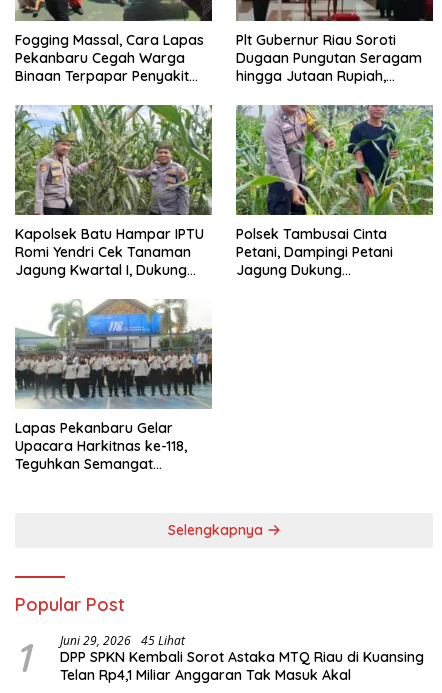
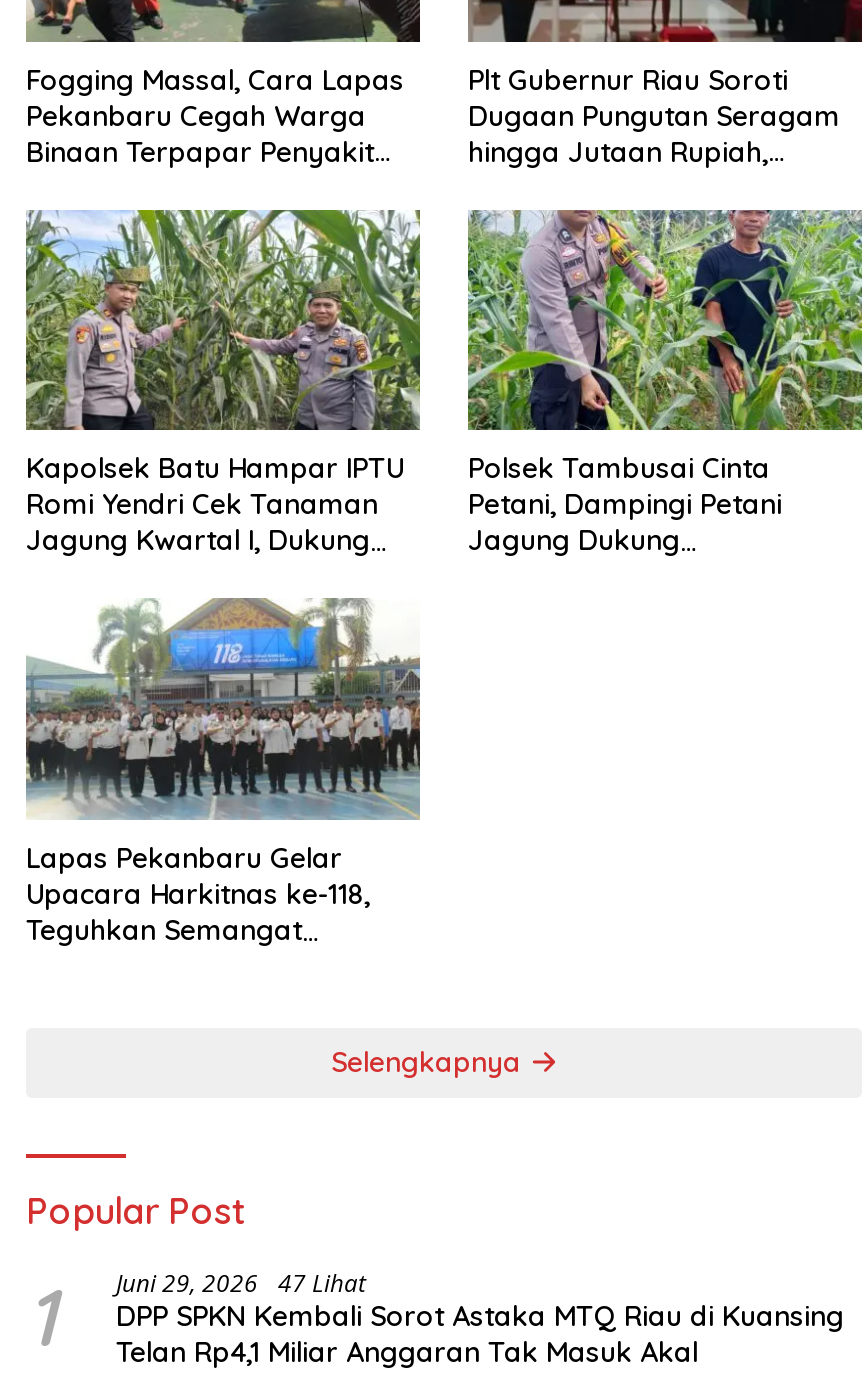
- 1 Juni 29, 2026 45 Lihat DPP SPKN Kembali Sorot Astaka MTQ Riau di Kuansing Telan Rp4,1 Miliar Anggaran Tak Masuk Akal
+ 1 Juni 29, 2026 47 Lihat DPP SPKN Kembali Sorot Astaka MTQ Riau di Kuansing Telan Rp4,1 Miliar Anggaran Tak Masuk Akal
